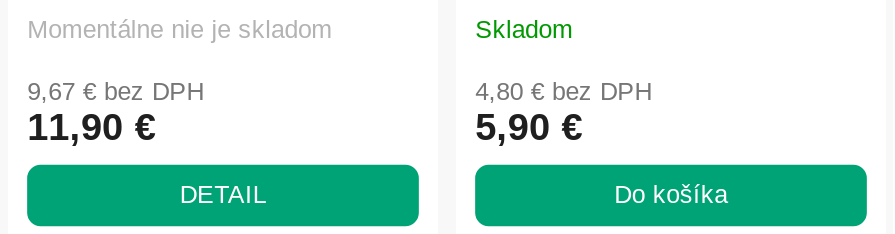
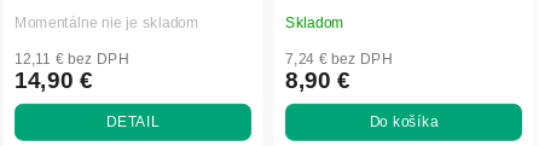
- 9,67 € bez DPH
+ 12,11 € bez DPH

- 4,80 € bez DPH
+ 7,24 € bez DPH

- 11,90 €
+ 14,90 €

- 5,90 €
+ 8,90 €
